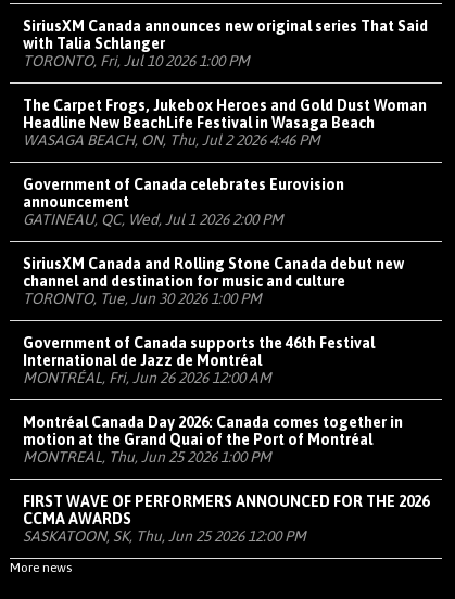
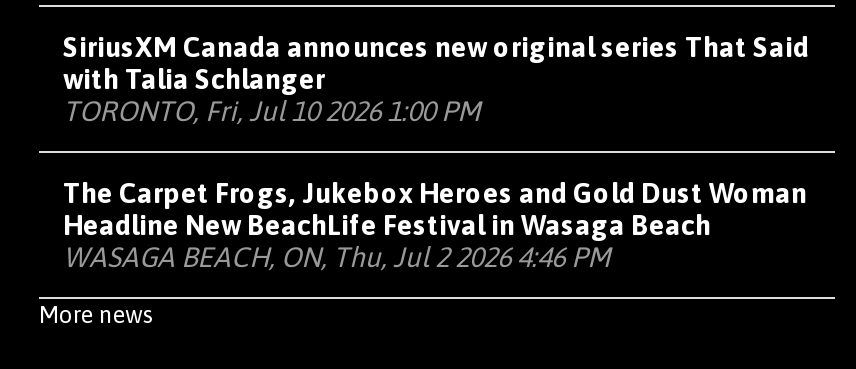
- Government of Canada celebrates Eurovision
- announcement
- GATINEAU, QC, Wed, Jul 1 2026 2:00 PM
- SiriusXM Canada and Rolling Stone Canada debut new
- channel and destination for music and culture
- TORONTO, Tue, Jun 30 2026 1:00 PM
- Government of Canada supports the 46th Festival
- International de Jazz de Montréal
- MONTRÉAL, Fri, Jun 26 2026 12:00 AM
- Montréal Canada Day 2026: Canada comes together in
- motion at the Grand Quai of the Port of Montréal
- MONTREAL, Thu, Jun 25 2026 1:00 PM
- FIRST WAVE OF PERFORMERS ANNOUNCED FOR THE 2026
- CCMA AWARDS
- SASKATOON, SK, Thu, Jun 25 2026 12:00 PM
